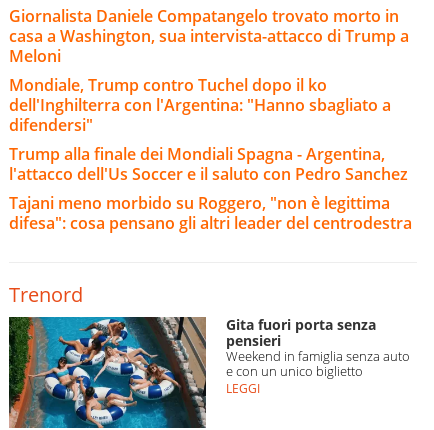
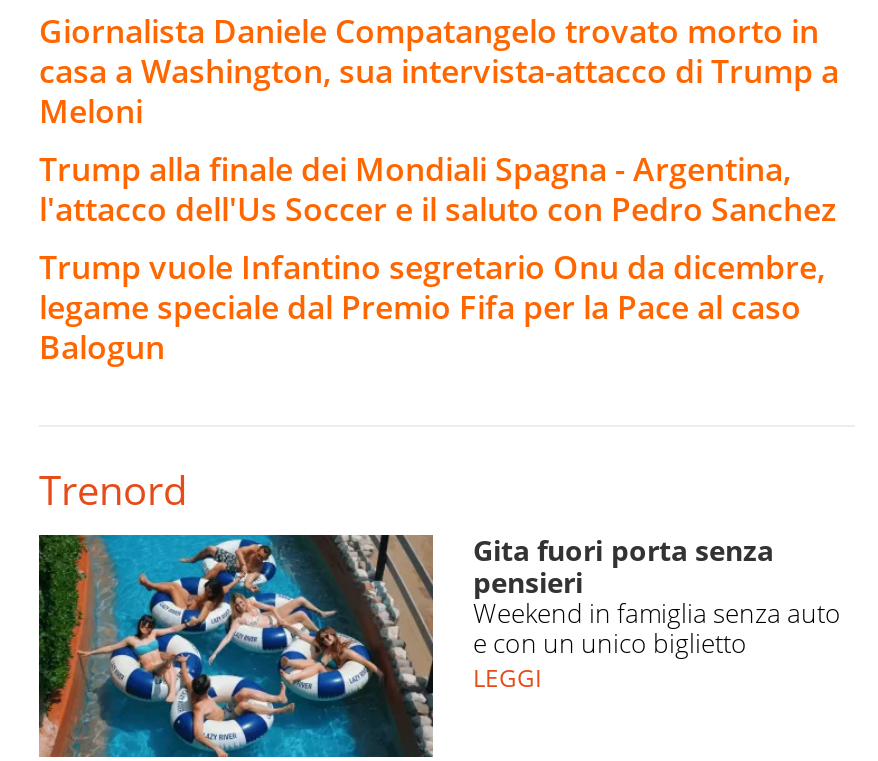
- Mondiale, Trump contro Tuchel dopo il ko
- dell'Inghilterra con l'Argentina: "Hanno sbagliato a
- difendersi"

moved up: Trump alla finale dei Mondiali Spagna - Argentina, | l'attacco dell'Us Soccer e il saluto con Pedro Sanchez

- Tajani meno morbido su Roggero, "non è legittima
- difesa": cosa pensano gli altri leader del centrodestra
+ Trump vuole Infantino segretario Onu da dicembre,
+ legame speciale dal Premio Fifa per la Pace al caso
+ Balogun
